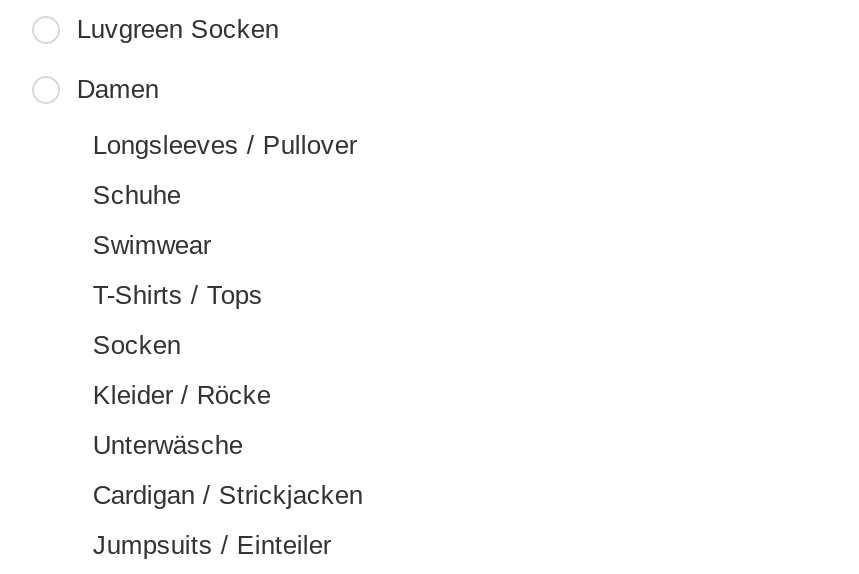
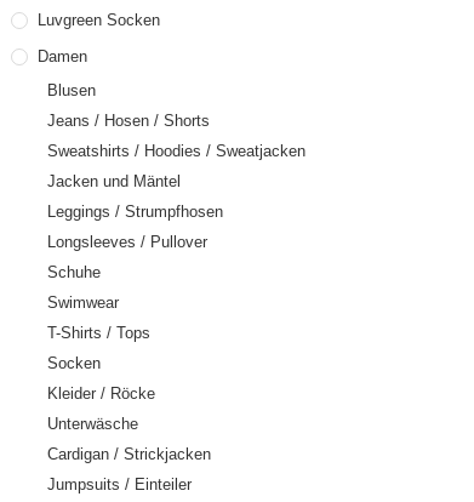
+ Blusen
+ Jeans / Hosen / Shorts
+ Sweatshirts / Hoodies / Sweatjacken
+ Jacken und Mäntel
+ Leggings / Strumpfhosen
